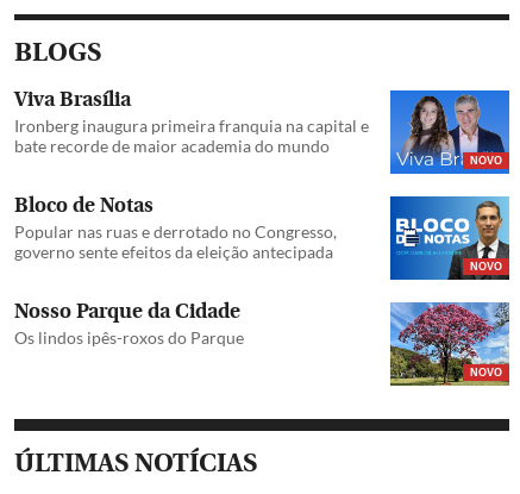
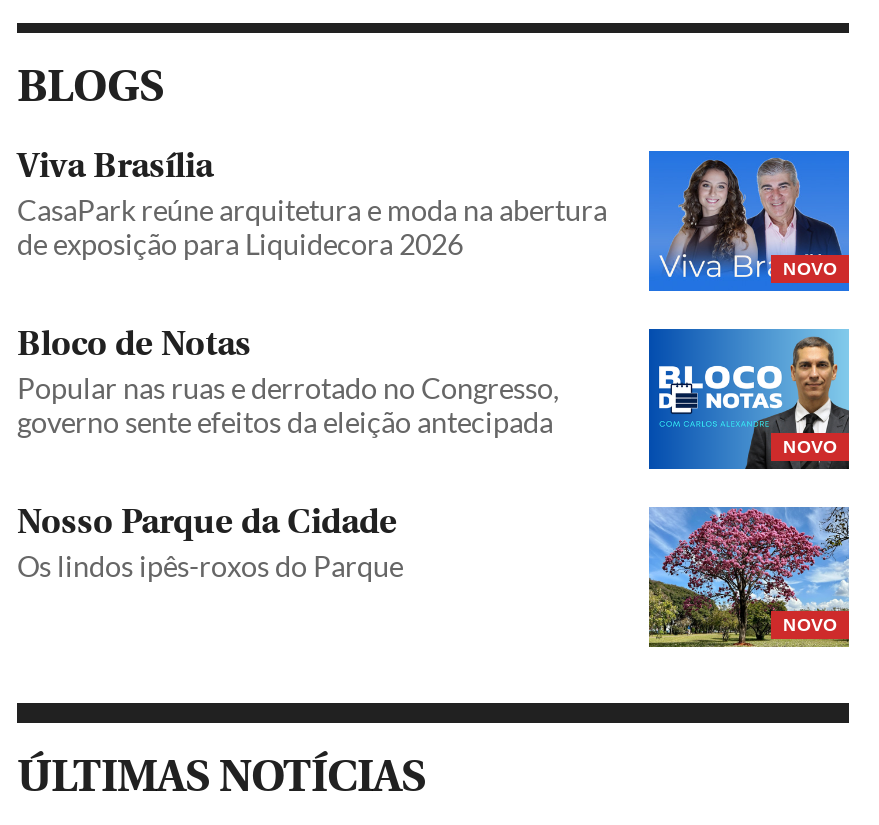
- Ironberg inaugura primeira franquia na capital e
- bate recorde de maior academia do mundo
+ CasaPark reúne arquitetura e moda na abertura
+ de exposição para Liquidecora 2026
